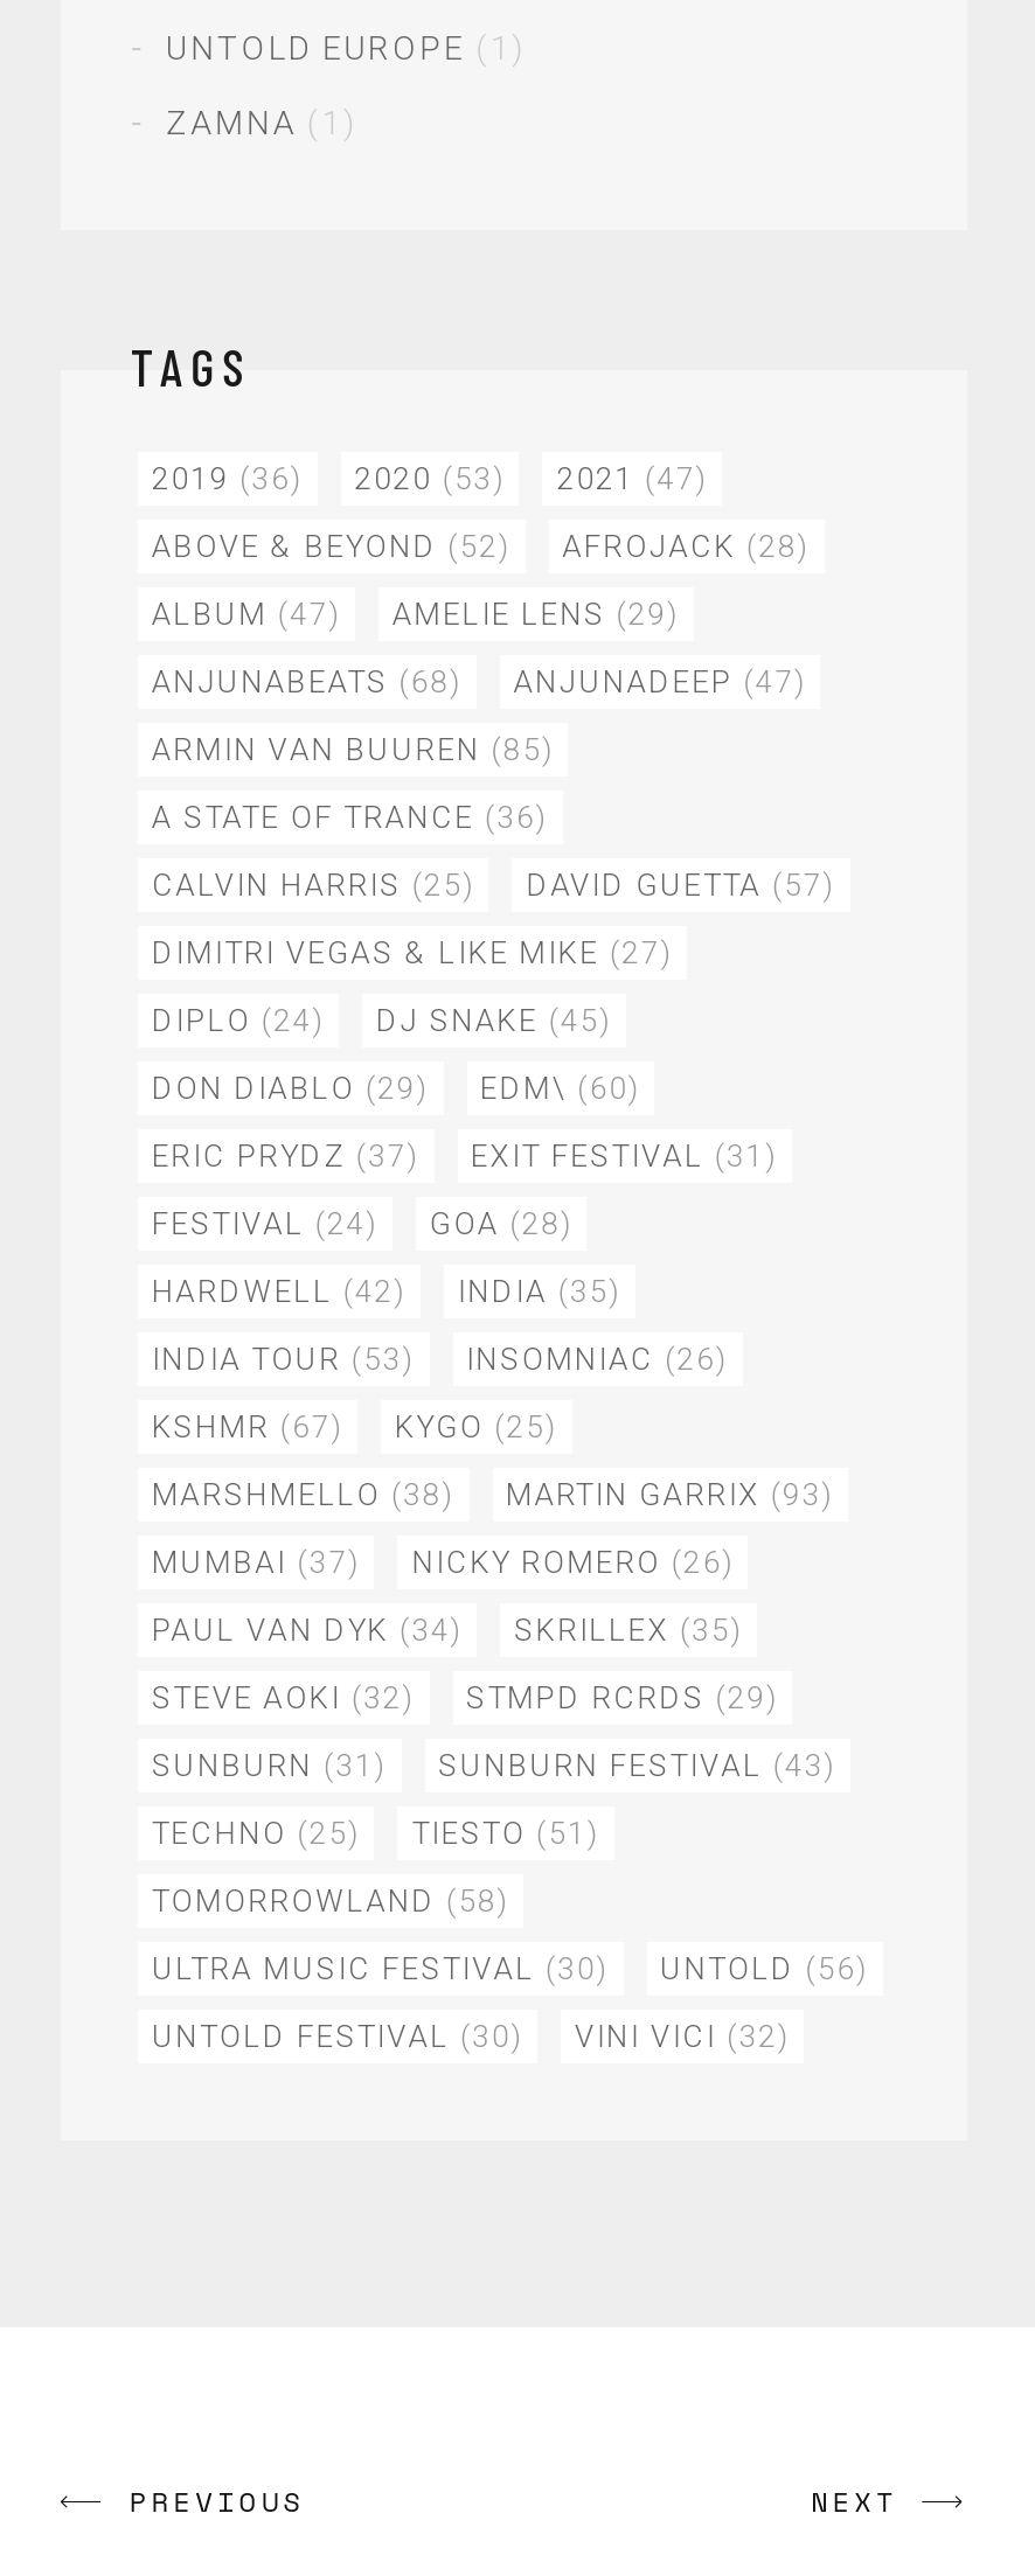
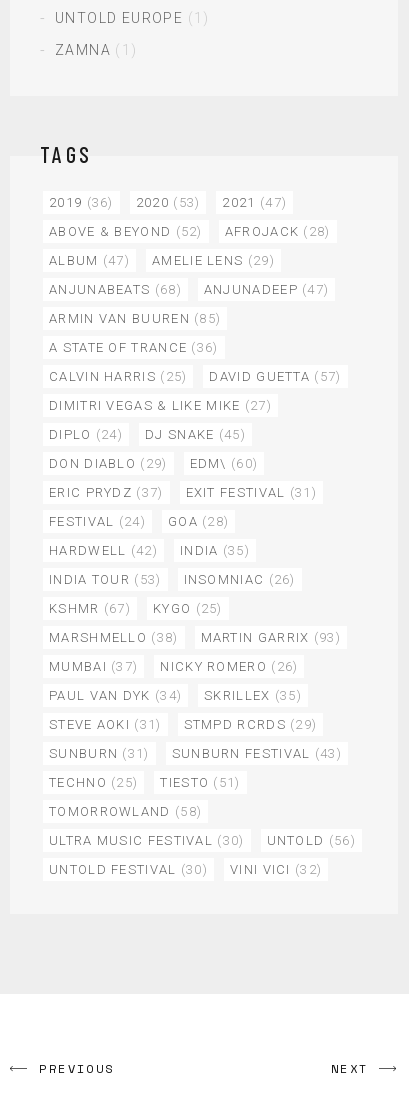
- STEVE AOKI (32) STMPD RCRDS (29)
+ STEVE AOKI (31) STMPD RCRDS (29)
